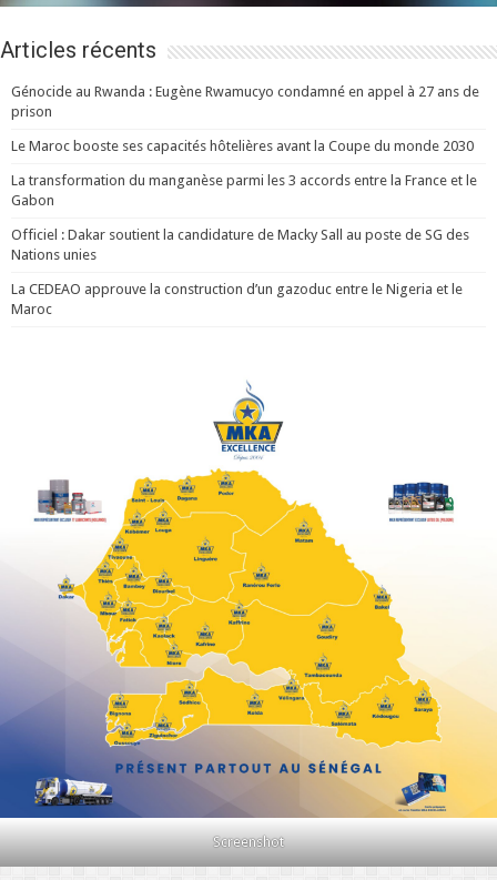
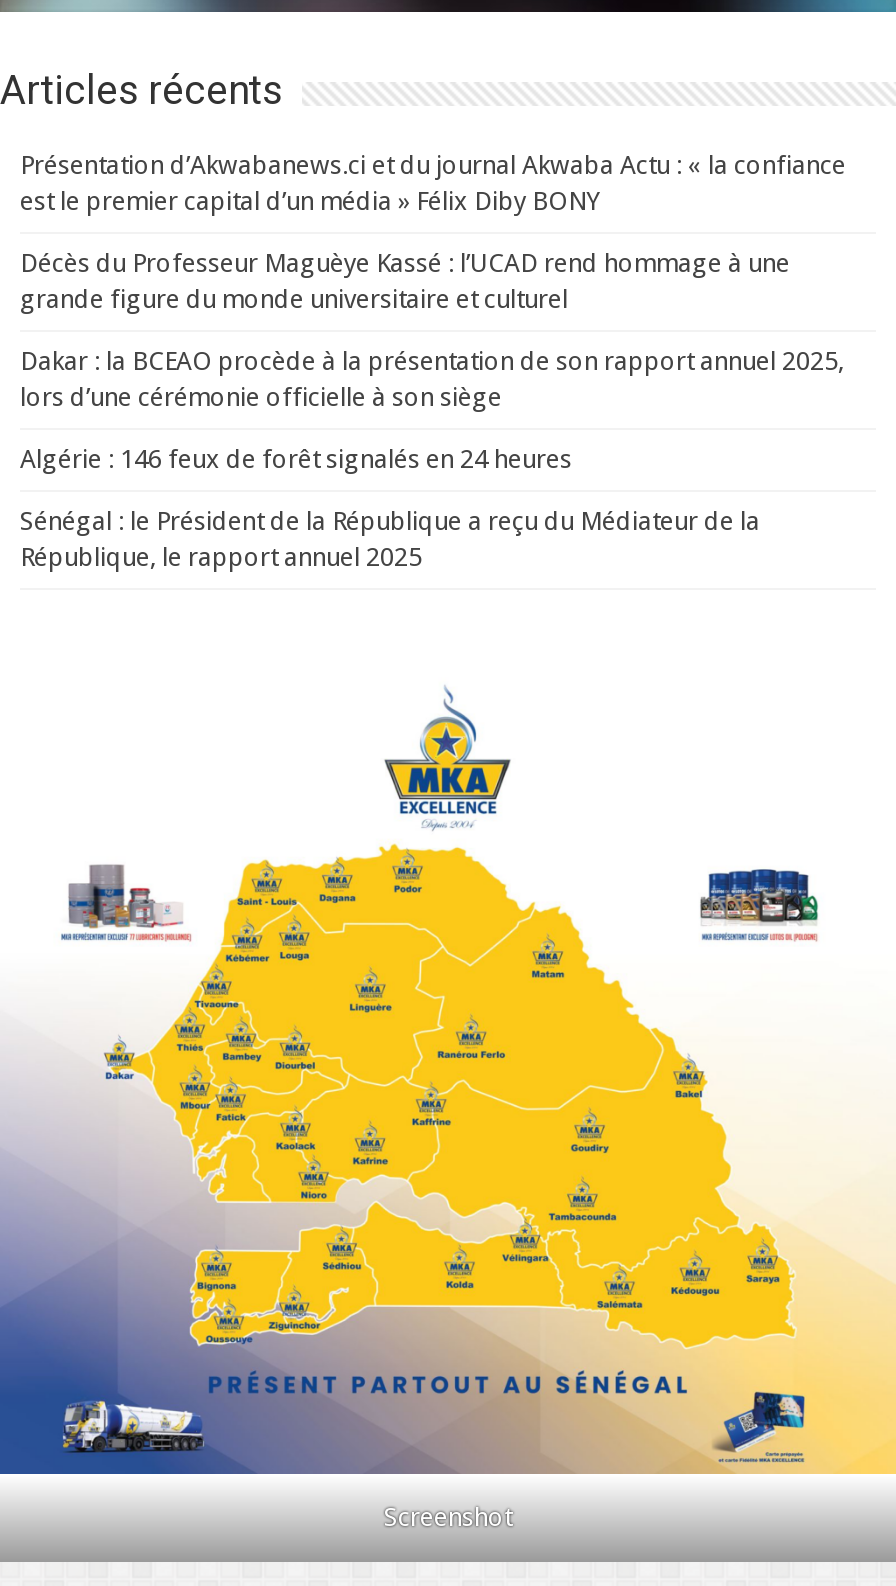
- Génocide au Rwanda : Eugène Rwamucyo condamné en appel à 27 ans de
- prison
+ Présentation d’Akwabanews.ci et du journal Akwaba Actu : « la confiance
+ est le premier capital d’un média » Félix Diby BONY

- Le Maroc booste ses capacités hôtelières avant la Coupe du monde 2030
+ Décès du Professeur Maguèye Kassé : l’UCAD rend hommage à une
+ grande figure du monde universitaire et culturel

- La transformation du manganèse parmi les 3 accords entre la France et le
- Gabon
+ Dakar : la BCEAO procède à la présentation de son rapport annuel 2025,
+ lors d’une cérémonie officielle à son siège

- Officiel : Dakar soutient la candidature de Macky Sall au poste de SG des
- Nations unies
+ Algérie : 146 feux de forêt signalés en 24 heures

- La CEDEAO approuve la construction d’un gazoduc entre le Nigeria et le
- Maroc
+ Sénégal : le Président de la République a reçu du Médiateur de la
+ République, le rapport annuel 2025
